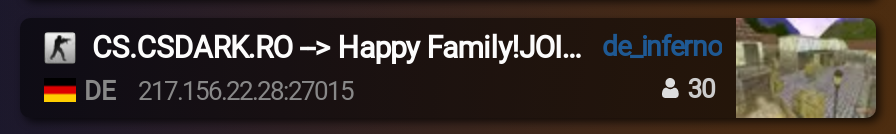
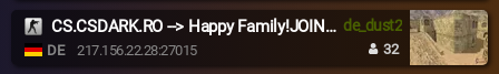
- [image]
- de_inferno
+ [image]
+ de_dust2

- 30
+ 32
